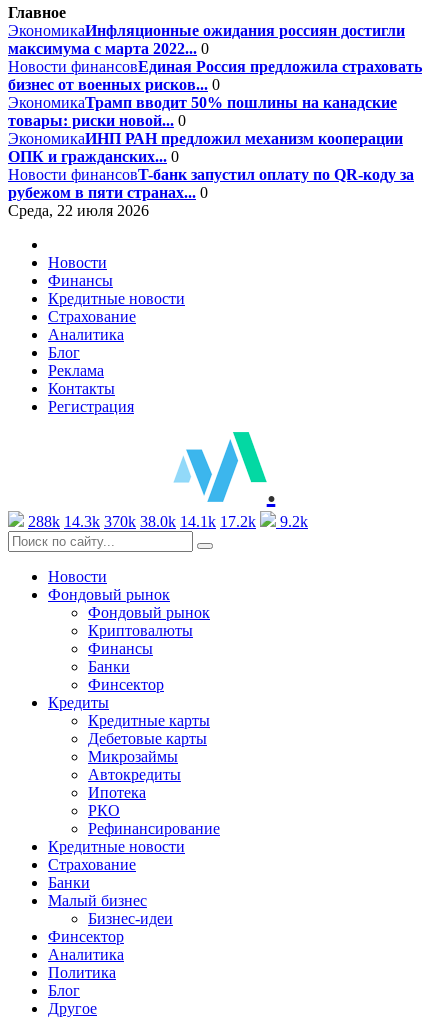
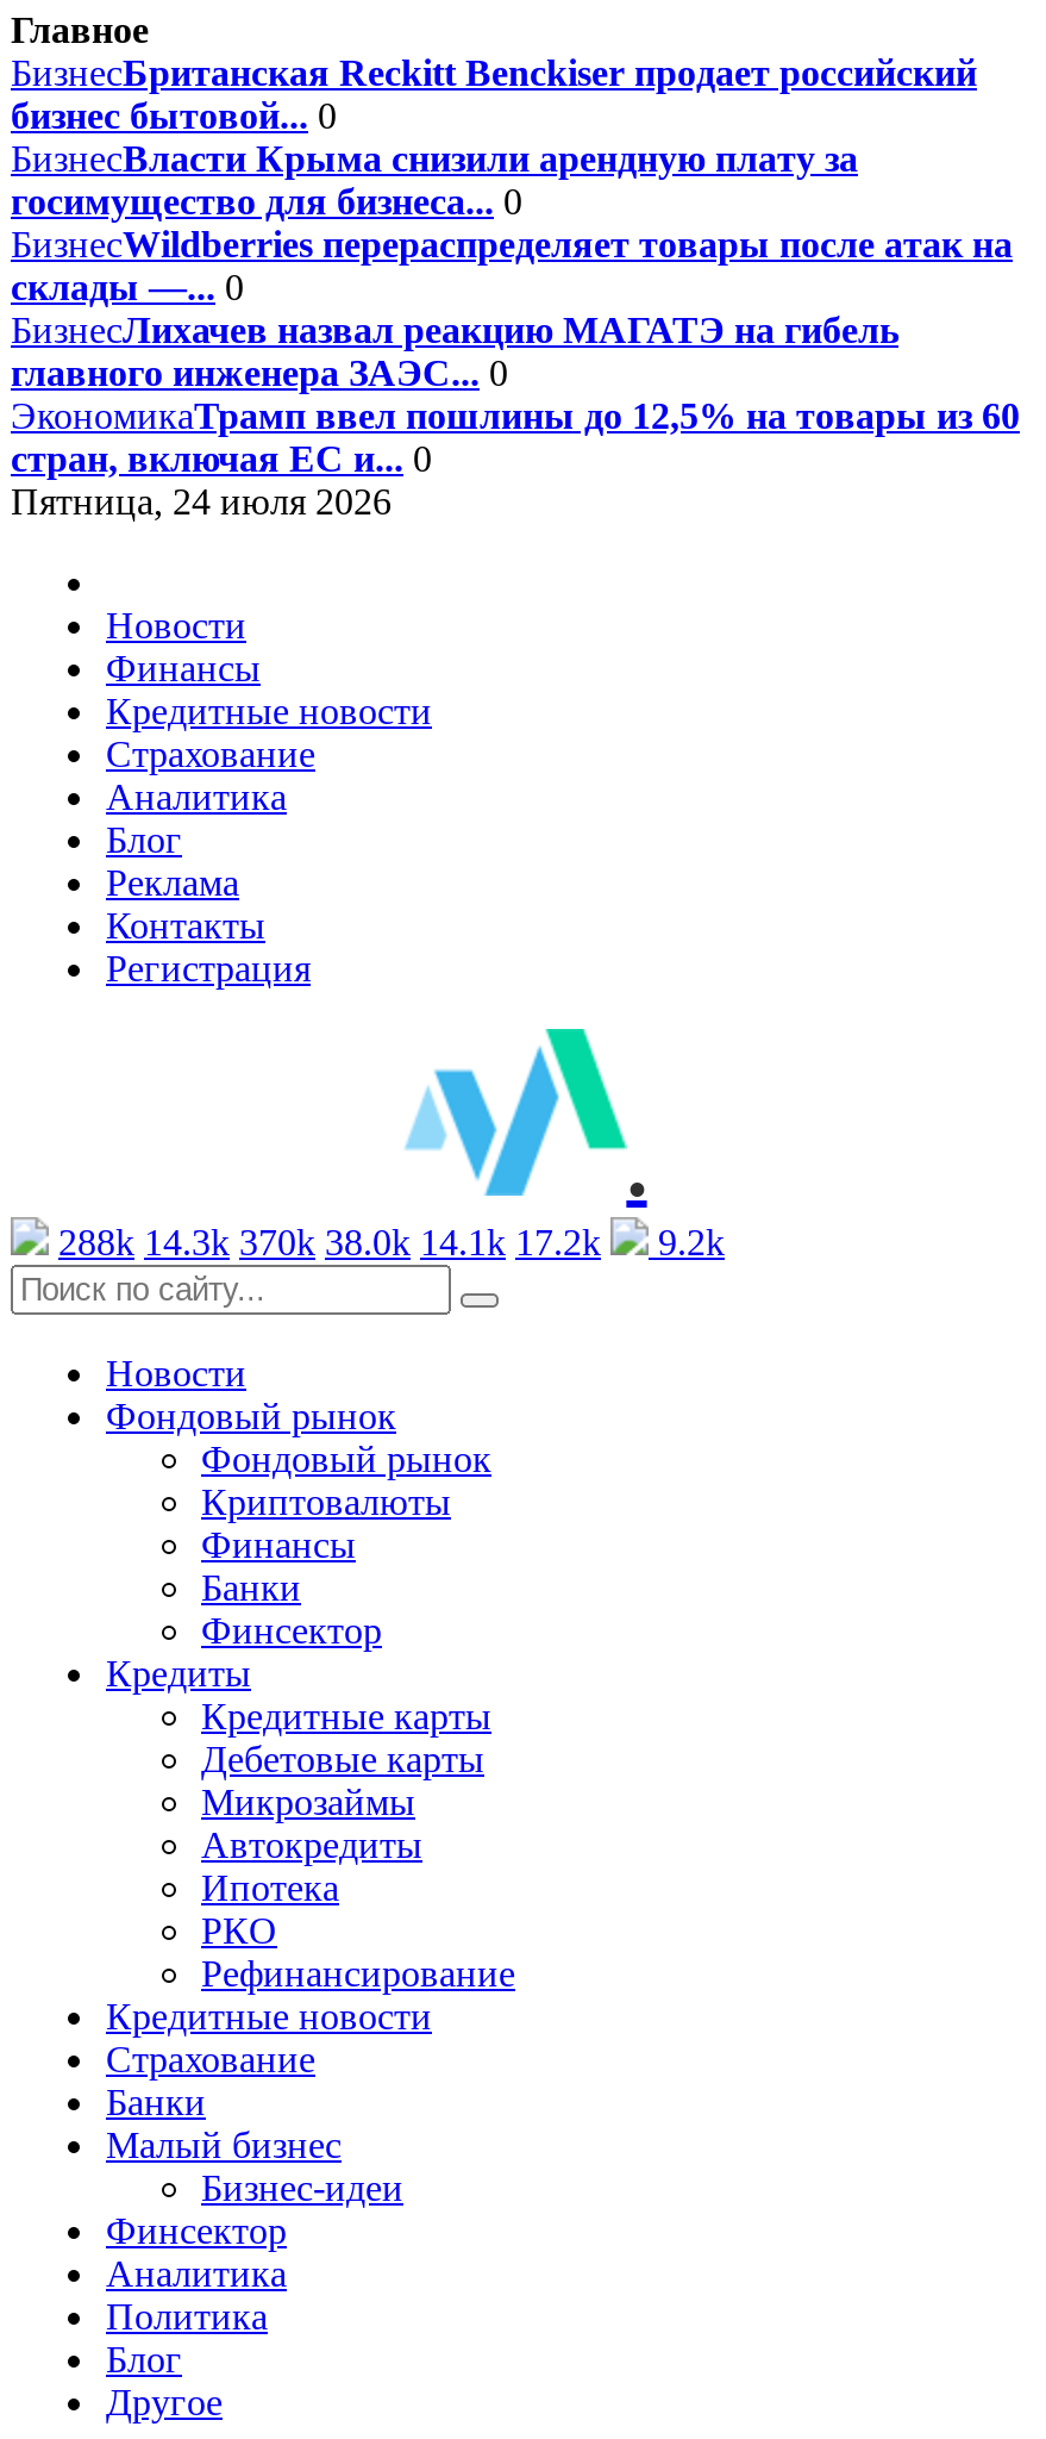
- ЭкономикаИнфляционные ожидания россиян достигли
- максимума с марта 2022... 0
- Новости финансовЕдиная Россия предложила страховать
- бизнес от военных рисков... 0
- ЭкономикаТрамп вводит 50% пошлины на канадские
- товары: риски новой... 0
- ЭкономикаИНП РАН предложил механизм кооперации
- ОПК и гражданских... 0
- Новости финансовT-банк запустил оплату по QR-коду за
- рубежом в пяти странах... 0
- Среда, 22 июля 2026
+ БизнесБританская Reckitt Benckiser продает российский
+ бизнес бытовой... 0
+ БизнесВласти Крыма снизили арендную плату за
+ госимущество для бизнеса... 0
+ БизнесWildberries перераспределяет товары после атак на
+ склады —... 0
+ БизнесЛихачев назвал реакцию МАГАТЭ на гибель
+ главного инженера ЗАЭС... 0
+ ЭкономикаТрамп ввел пошлины до 12,5% на товары из 60
+ стран, включая ЕС и... 0
+ Пятница, 24 июля 2026
